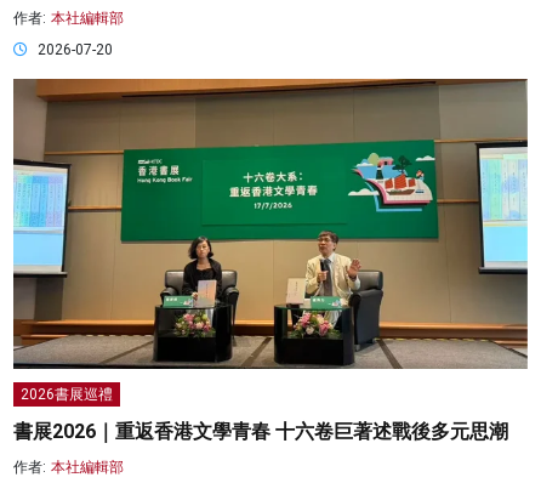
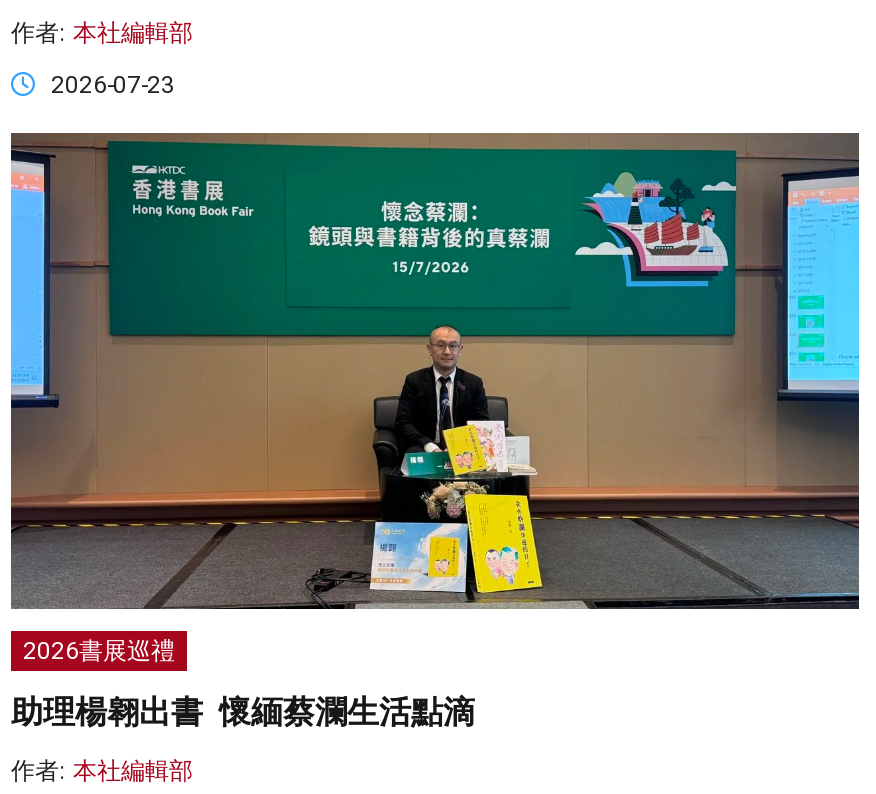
- 2026-07-20
+ 2026-07-23

- [image]
+ [image]

- 書展2026｜重返香港文學青春 十六卷巨著述戰後多元思潮
+ 助理楊翱出書 懷緬蔡瀾生活點滴
